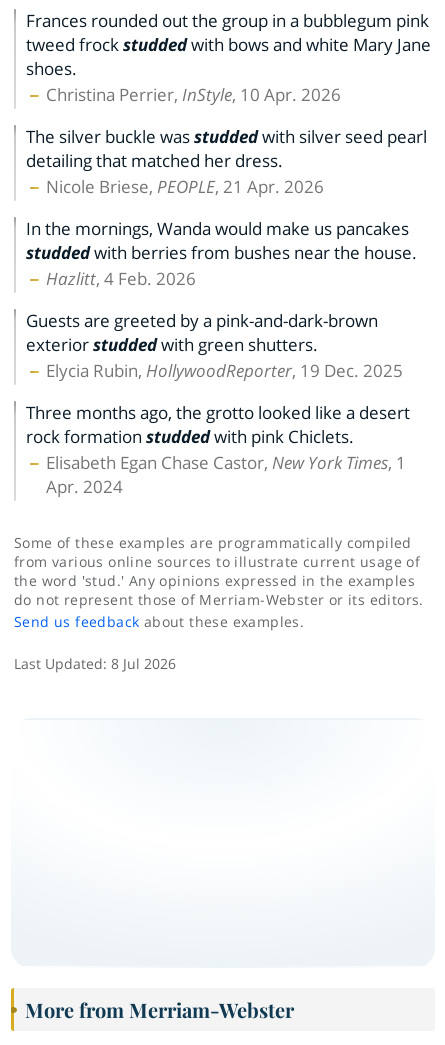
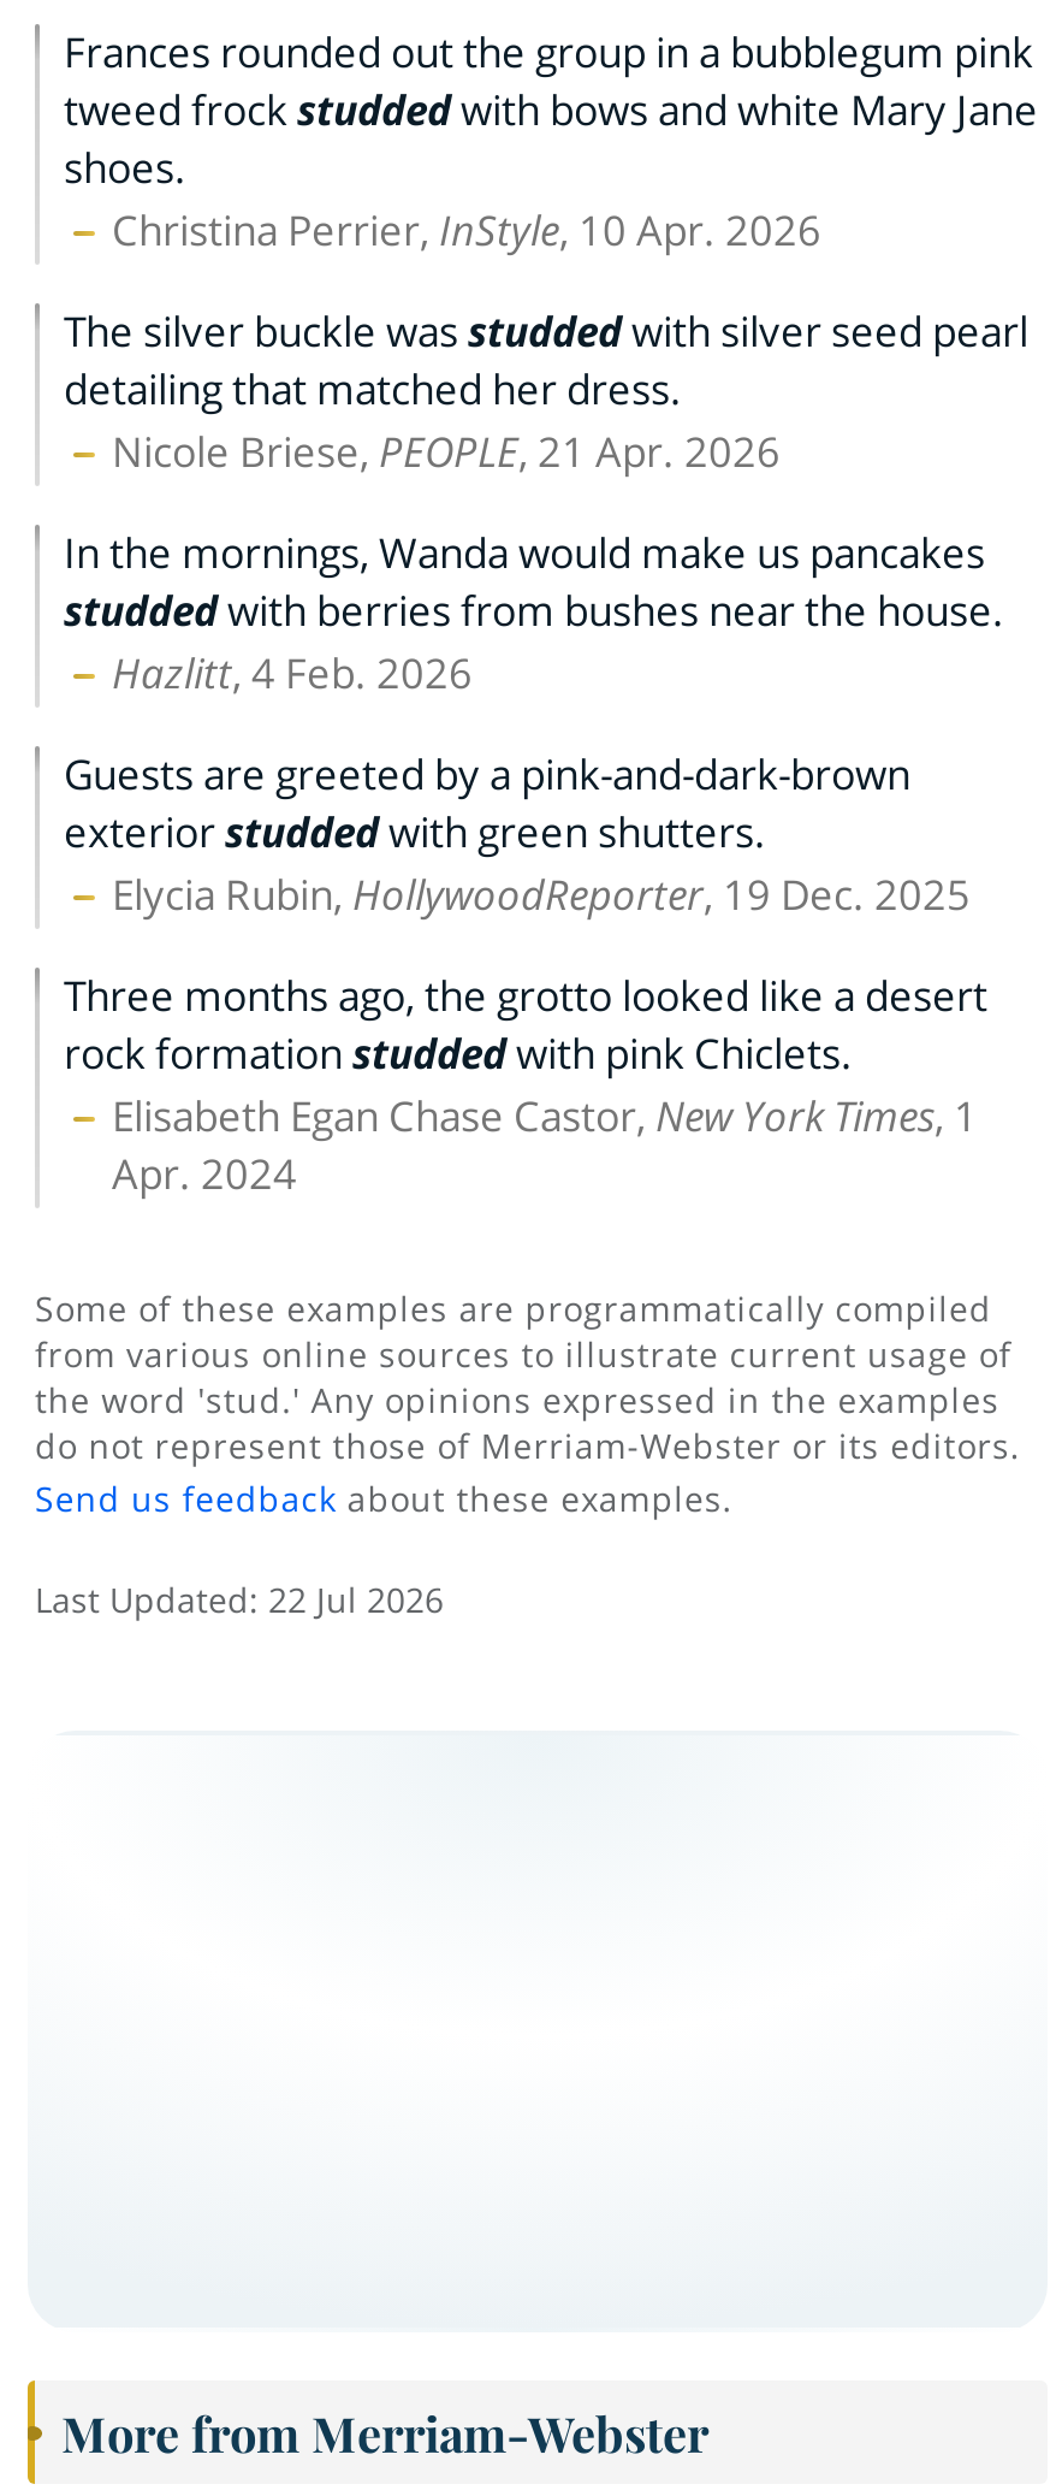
- Last Updated: 8 Jul 2026
+ Last Updated: 22 Jul 2026
